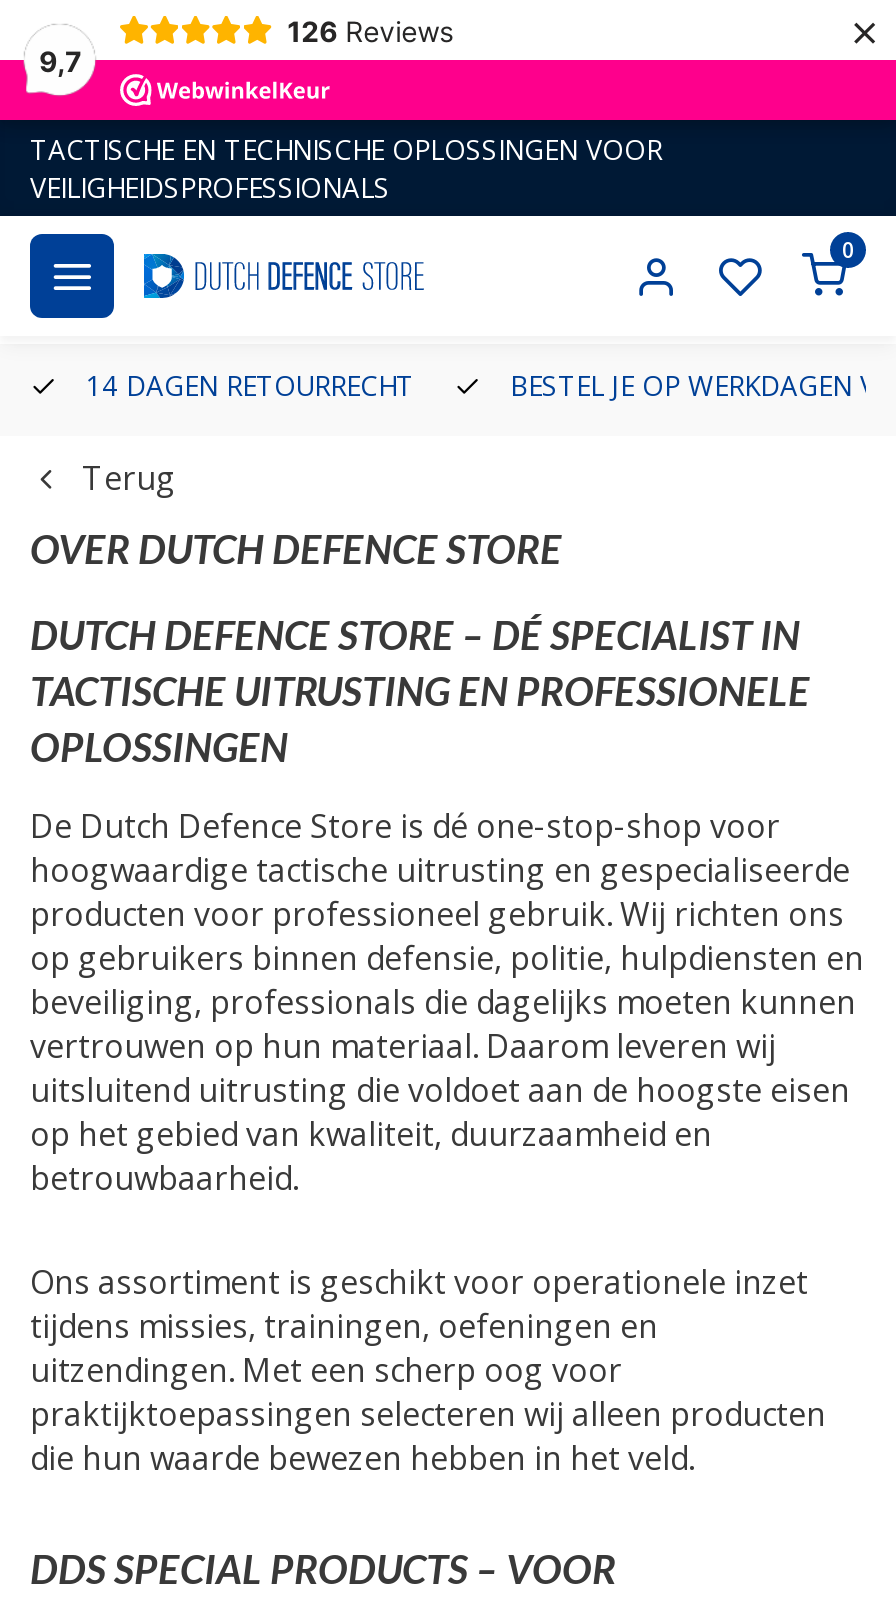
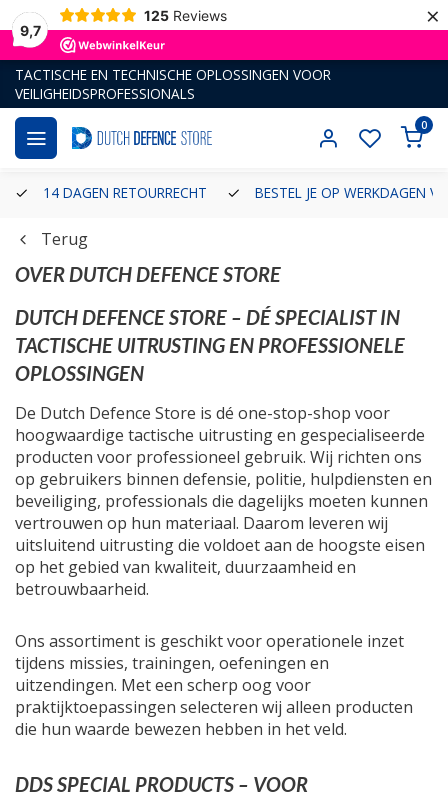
- 126 Reviews
+ 125 Reviews
